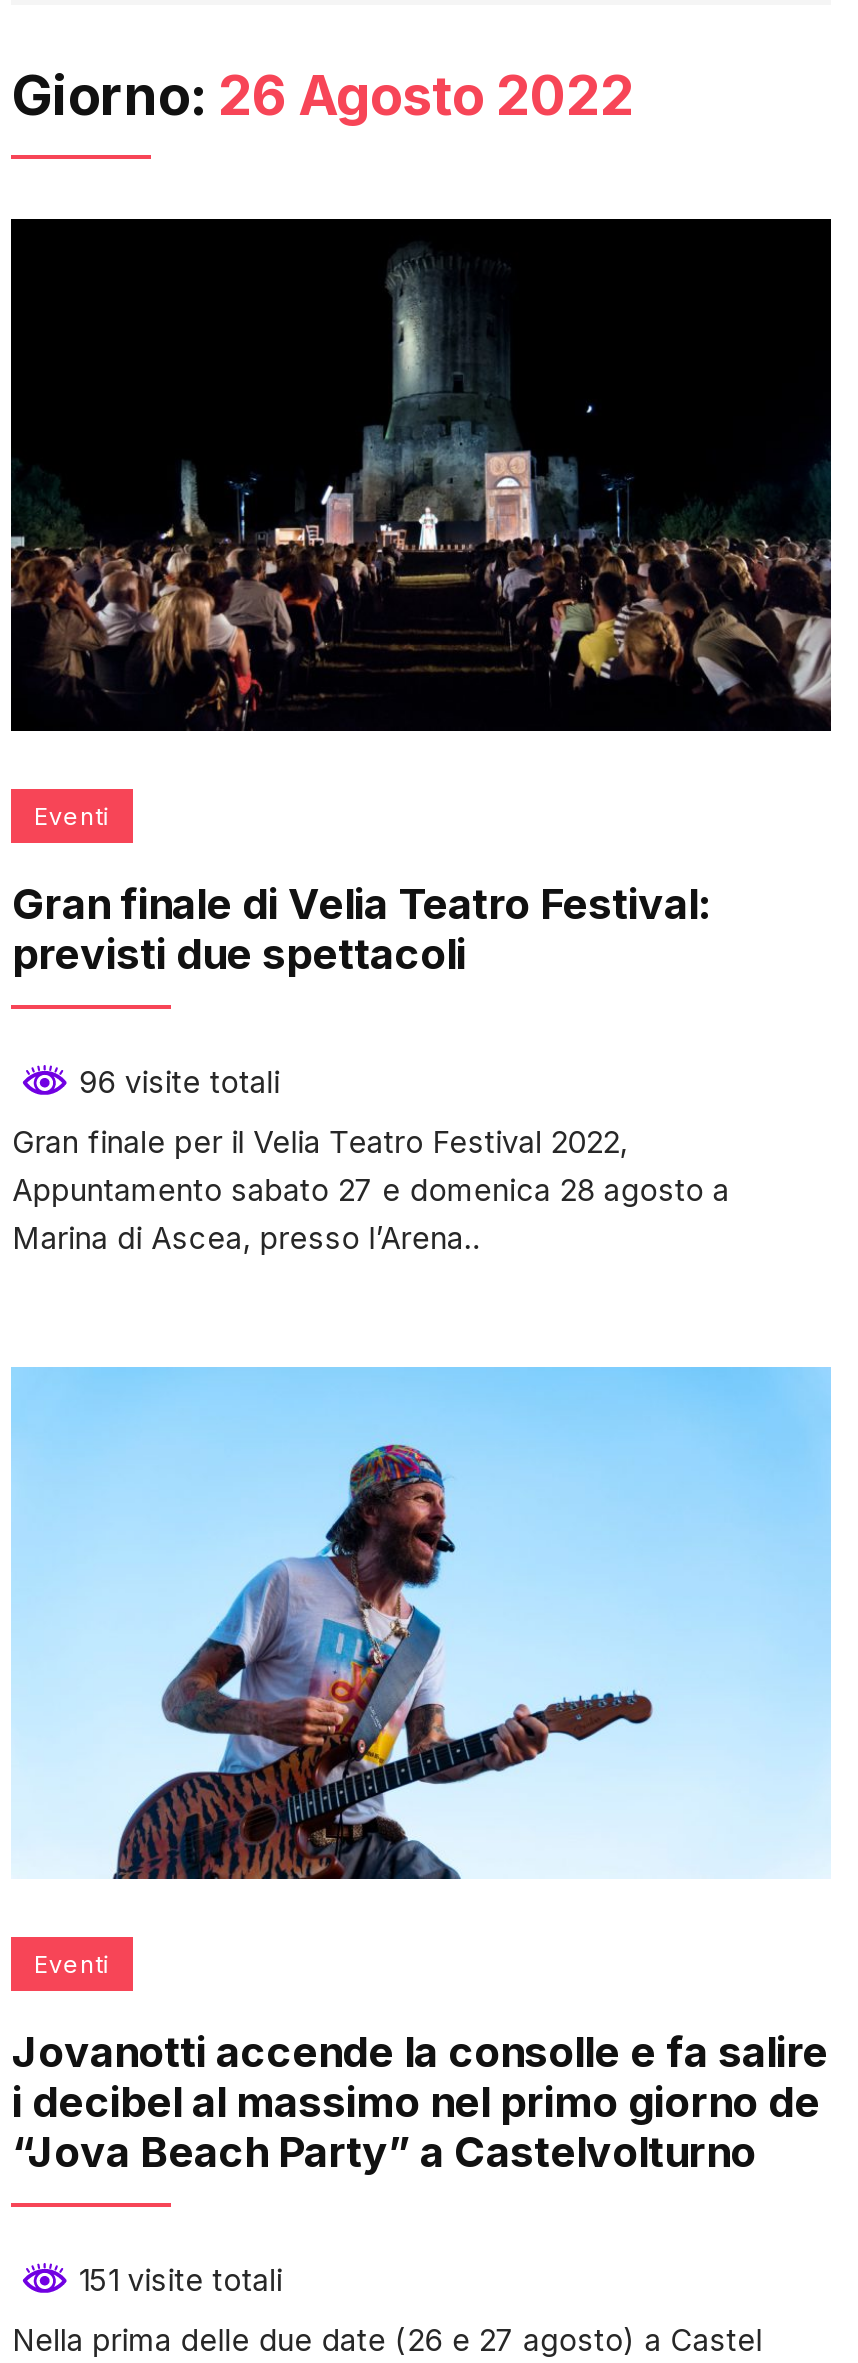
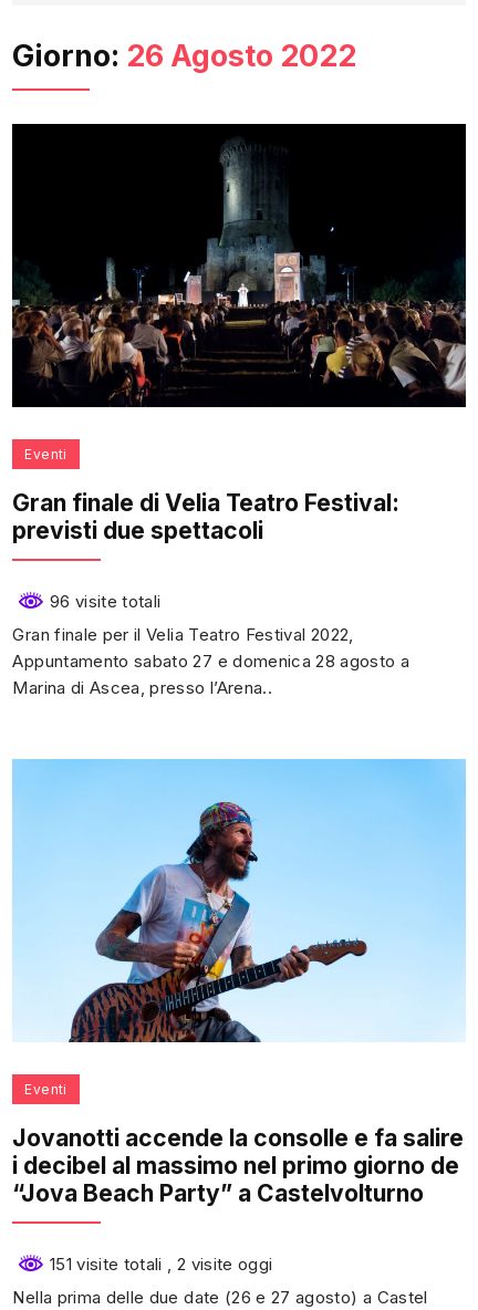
- 151 visite totali
+ 151 visite totali, 2 visite oggi
